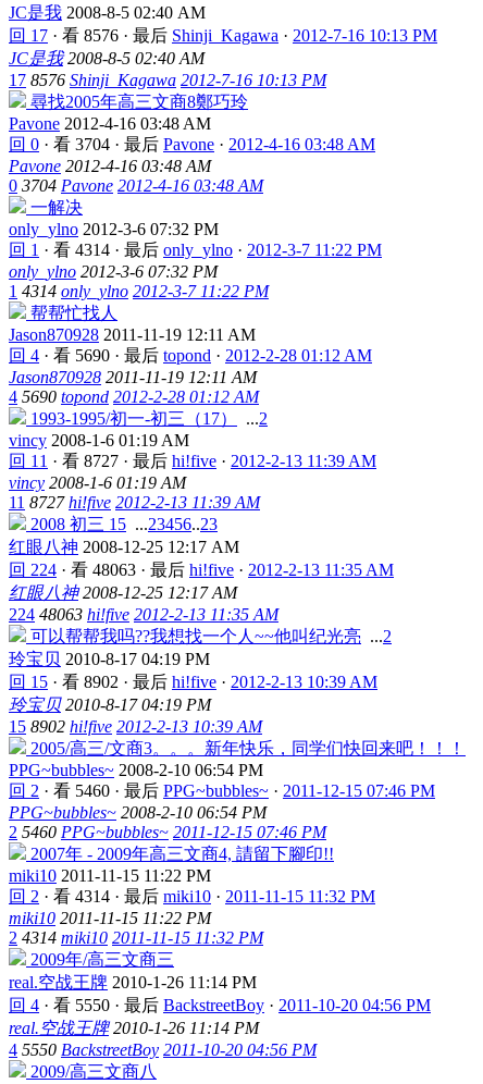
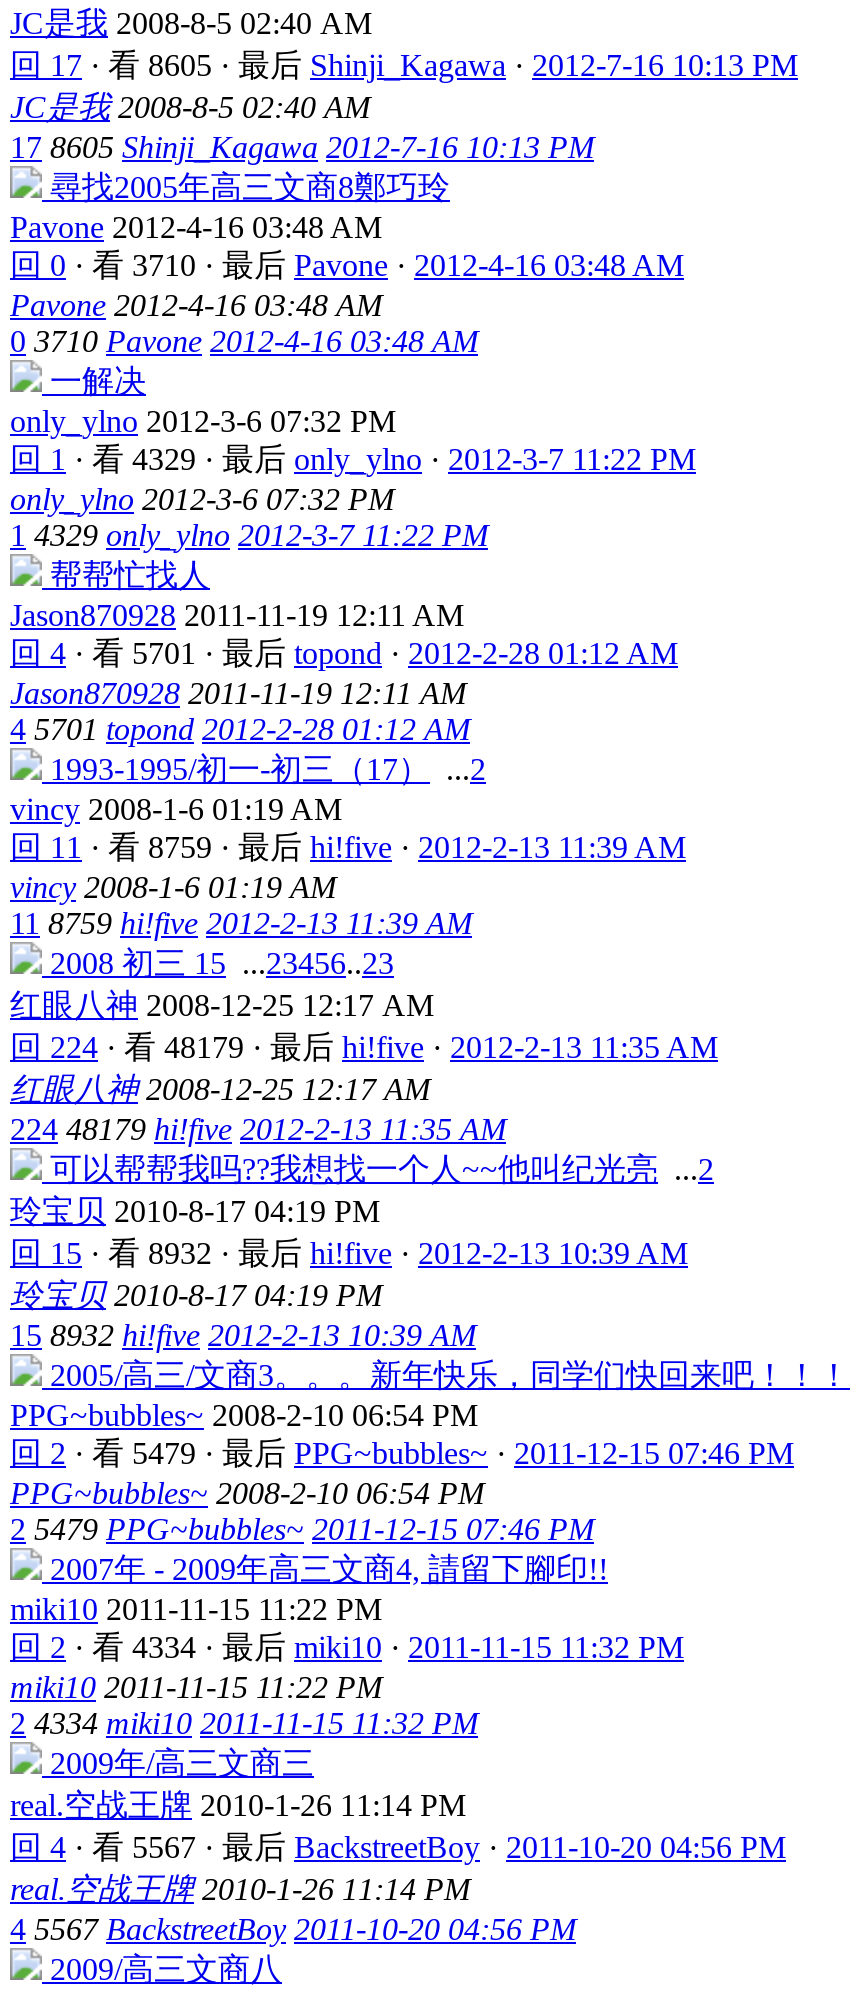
- 回 17 · 看 8576 · 最后Shinji_Kagawa · 2012-7-16 10:13 PM
+ 回 17 · 看 8605 · 最后Shinji_Kagawa · 2012-7-16 10:13 PM

- 17 8576 Shinji_Kagawa 2012-7-16 10:13 PM
+ 17 8605 Shinji_Kagawa 2012-7-16 10:13 PM

- 回 0 · 看 3704 · 最后Pavone · 2012-4-16 03:48 AM
+ 回 0 · 看 3710 · 最后Pavone · 2012-4-16 03:48 AM

- 0 3704 Pavone 2012-4-16 03:48 AM
+ 0 3710 Pavone 2012-4-16 03:48 AM

- 回 1 · 看 4314 · 最后only_ylno · 2012-3-7 11:22 PM
+ 回 1 · 看 4329 · 最后only_ylno · 2012-3-7 11:22 PM

- 1 4314 only_ylno 2012-3-7 11:22 PM
+ 1 4329 only_ylno 2012-3-7 11:22 PM

- 回 4 · 看 5690 · 最后topond · 2012-2-28 01:12 AM
+ 回 4 · 看 5701 · 最后topond · 2012-2-28 01:12 AM

- 4 5690 topond 2012-2-28 01:12 AM
+ 4 5701 topond 2012-2-28 01:12 AM

- 回 11 · 看 8727 · 最后hi!five · 2012-2-13 11:39 AM
+ 回 11 · 看 8759 · 最后hi!five · 2012-2-13 11:39 AM

- 11 8727 hi!five 2012-2-13 11:39 AM
+ 11 8759 hi!five 2012-2-13 11:39 AM

- 回 224 · 看 48063 · 最后hi!five · 2012-2-13 11:35 AM
+ 回 224 · 看 48179 · 最后hi!five · 2012-2-13 11:35 AM

- 224 48063 hi!five 2012-2-13 11:35 AM
+ 224 48179 hi!five 2012-2-13 11:35 AM

- 回 15 · 看 8902 · 最后hi!five · 2012-2-13 10:39 AM
+ 回 15 · 看 8932 · 最后hi!five · 2012-2-13 10:39 AM

- 15 8902 hi!five 2012-2-13 10:39 AM
+ 15 8932 hi!five 2012-2-13 10:39 AM

- 回 2 · 看 5460 · 最后PPG~bubbles~ · 2011-12-15 07:46 PM
+ 回 2 · 看 5479 · 最后PPG~bubbles~ · 2011-12-15 07:46 PM

- 2 5460 PPG~bubbles~ 2011-12-15 07:46 PM
+ 2 5479 PPG~bubbles~ 2011-12-15 07:46 PM

- 回 2 · 看 4314 · 最后miki10 · 2011-11-15 11:32 PM
+ 回 2 · 看 4334 · 最后miki10 · 2011-11-15 11:32 PM

- 2 4314 miki10 2011-11-15 11:32 PM
+ 2 4334 miki10 2011-11-15 11:32 PM

- 回 4 · 看 5550 · 最后BackstreetBoy · 2011-10-20 04:56 PM
+ 回 4 · 看 5567 · 最后BackstreetBoy · 2011-10-20 04:56 PM

- 4 5550 BackstreetBoy 2011-10-20 04:56 PM
+ 4 5567 BackstreetBoy 2011-10-20 04:56 PM
